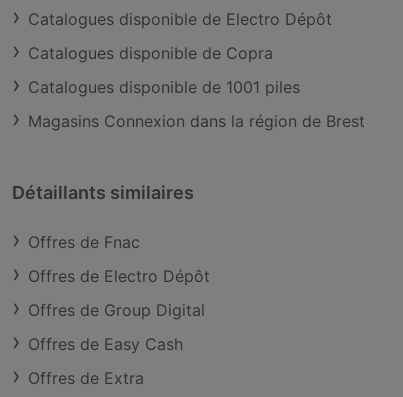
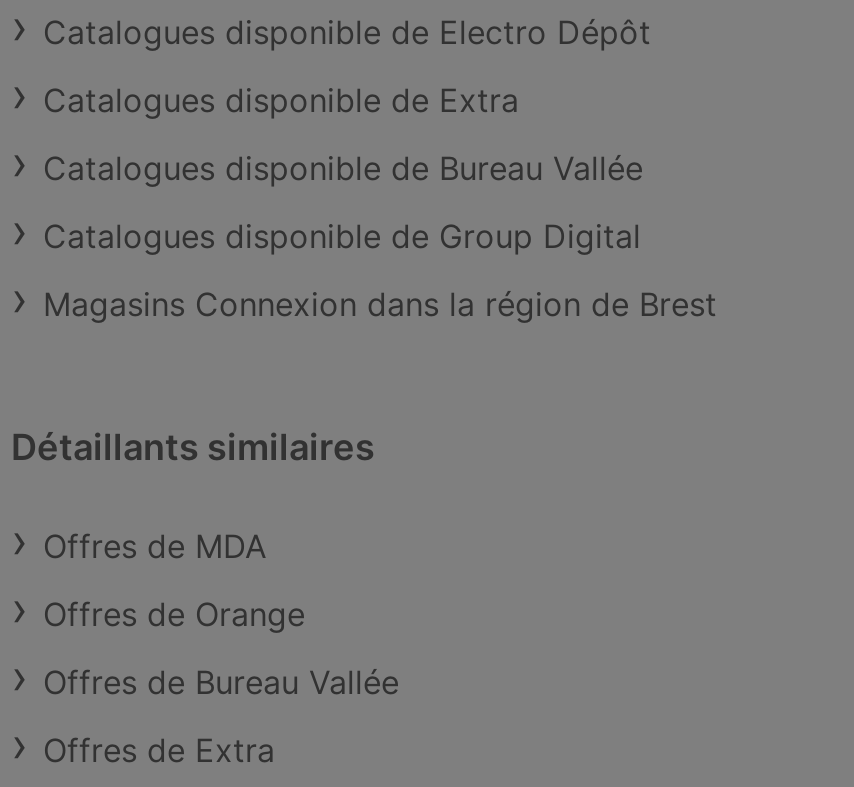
- Catalogues disponible de Copra
- Catalogues disponible de 1001 piles
+ Catalogues disponible de Extra
+ Catalogues disponible de Bureau Vallée
+ Catalogues disponible de Group Digital

moved down: Magasins Connexion dans la région de Brest | Détaillants similaires

- Offres de Fnac
- Offres de Electro Dépôt
- Offres de Group Digital
- Offres de Easy Cash
+ Offres de MDA
+ Offres de Orange
+ Offres de Bureau Vallée
